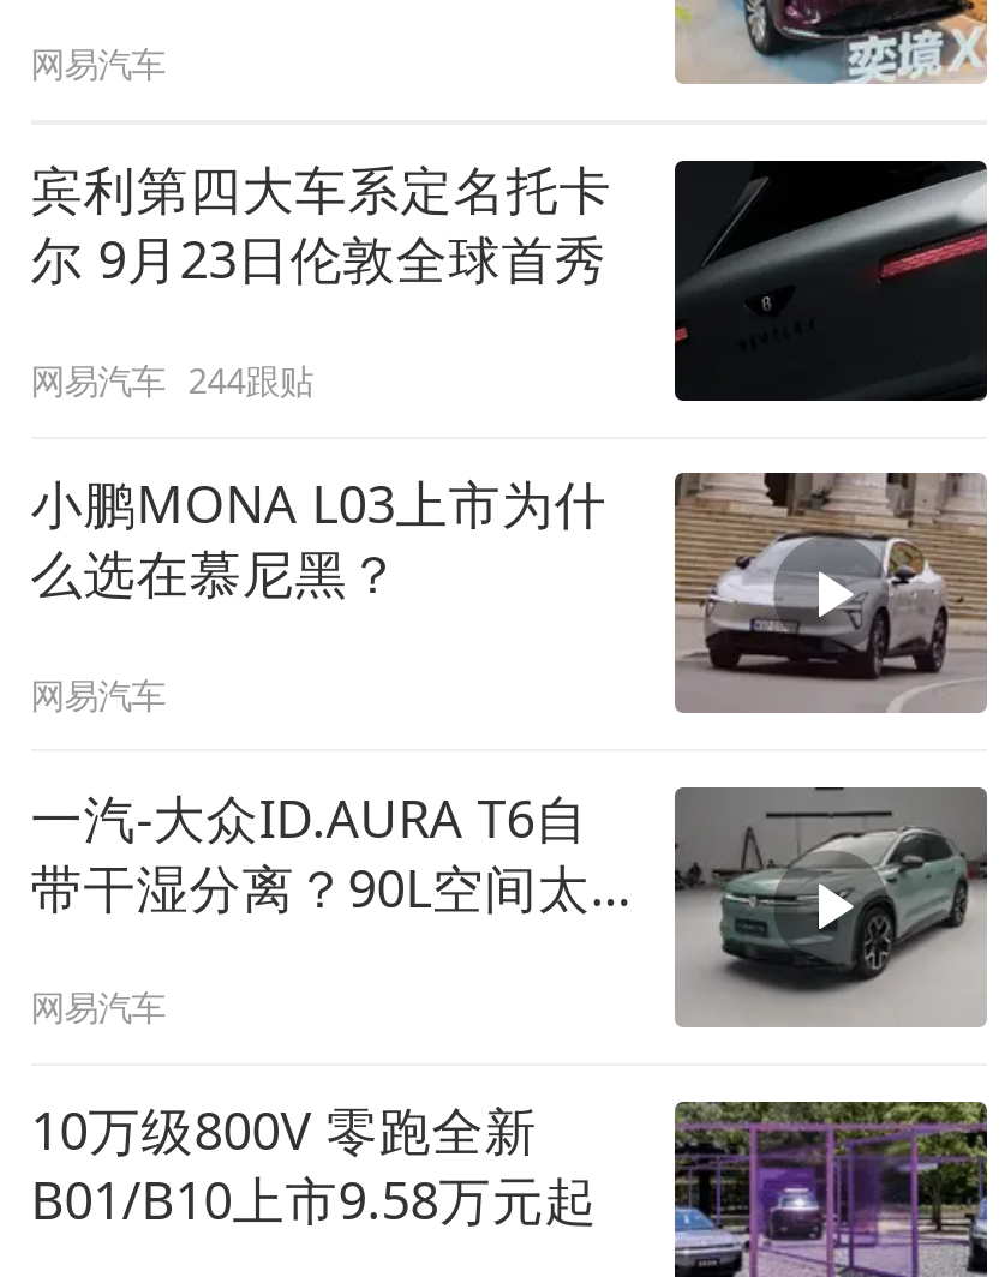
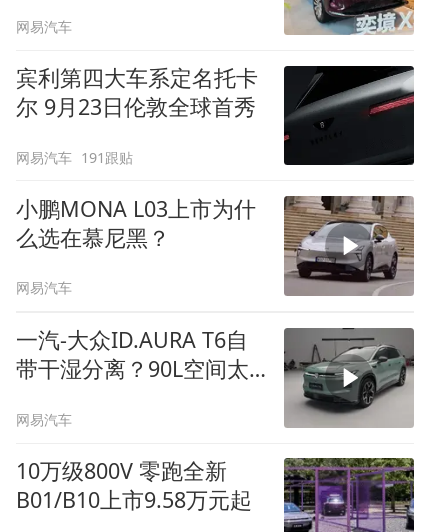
- 网易汽车 244跟贴
+ 网易汽车 191跟贴
